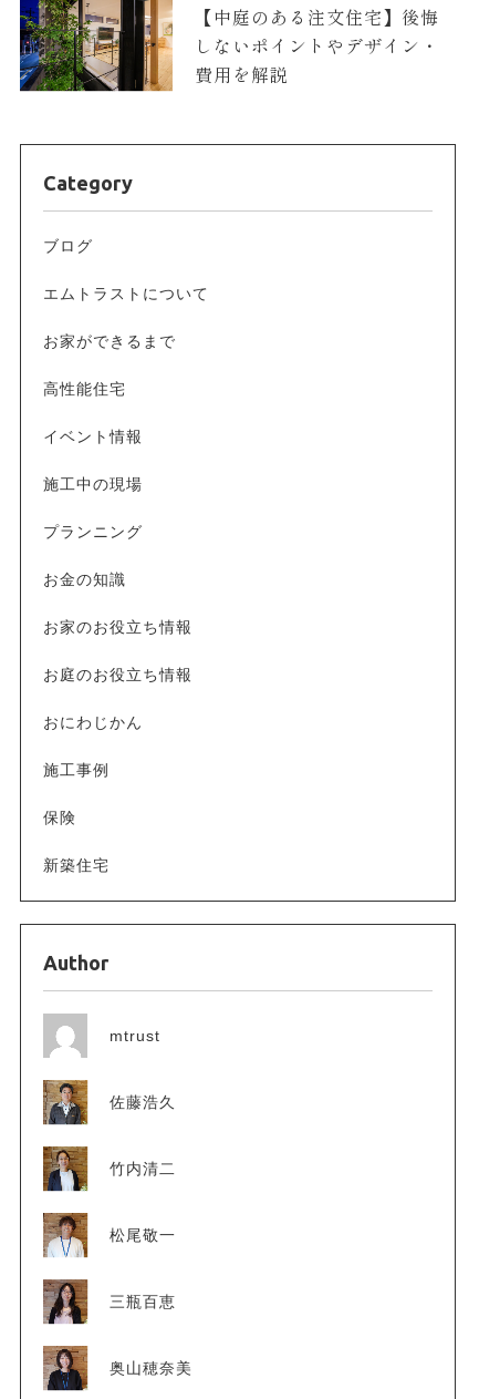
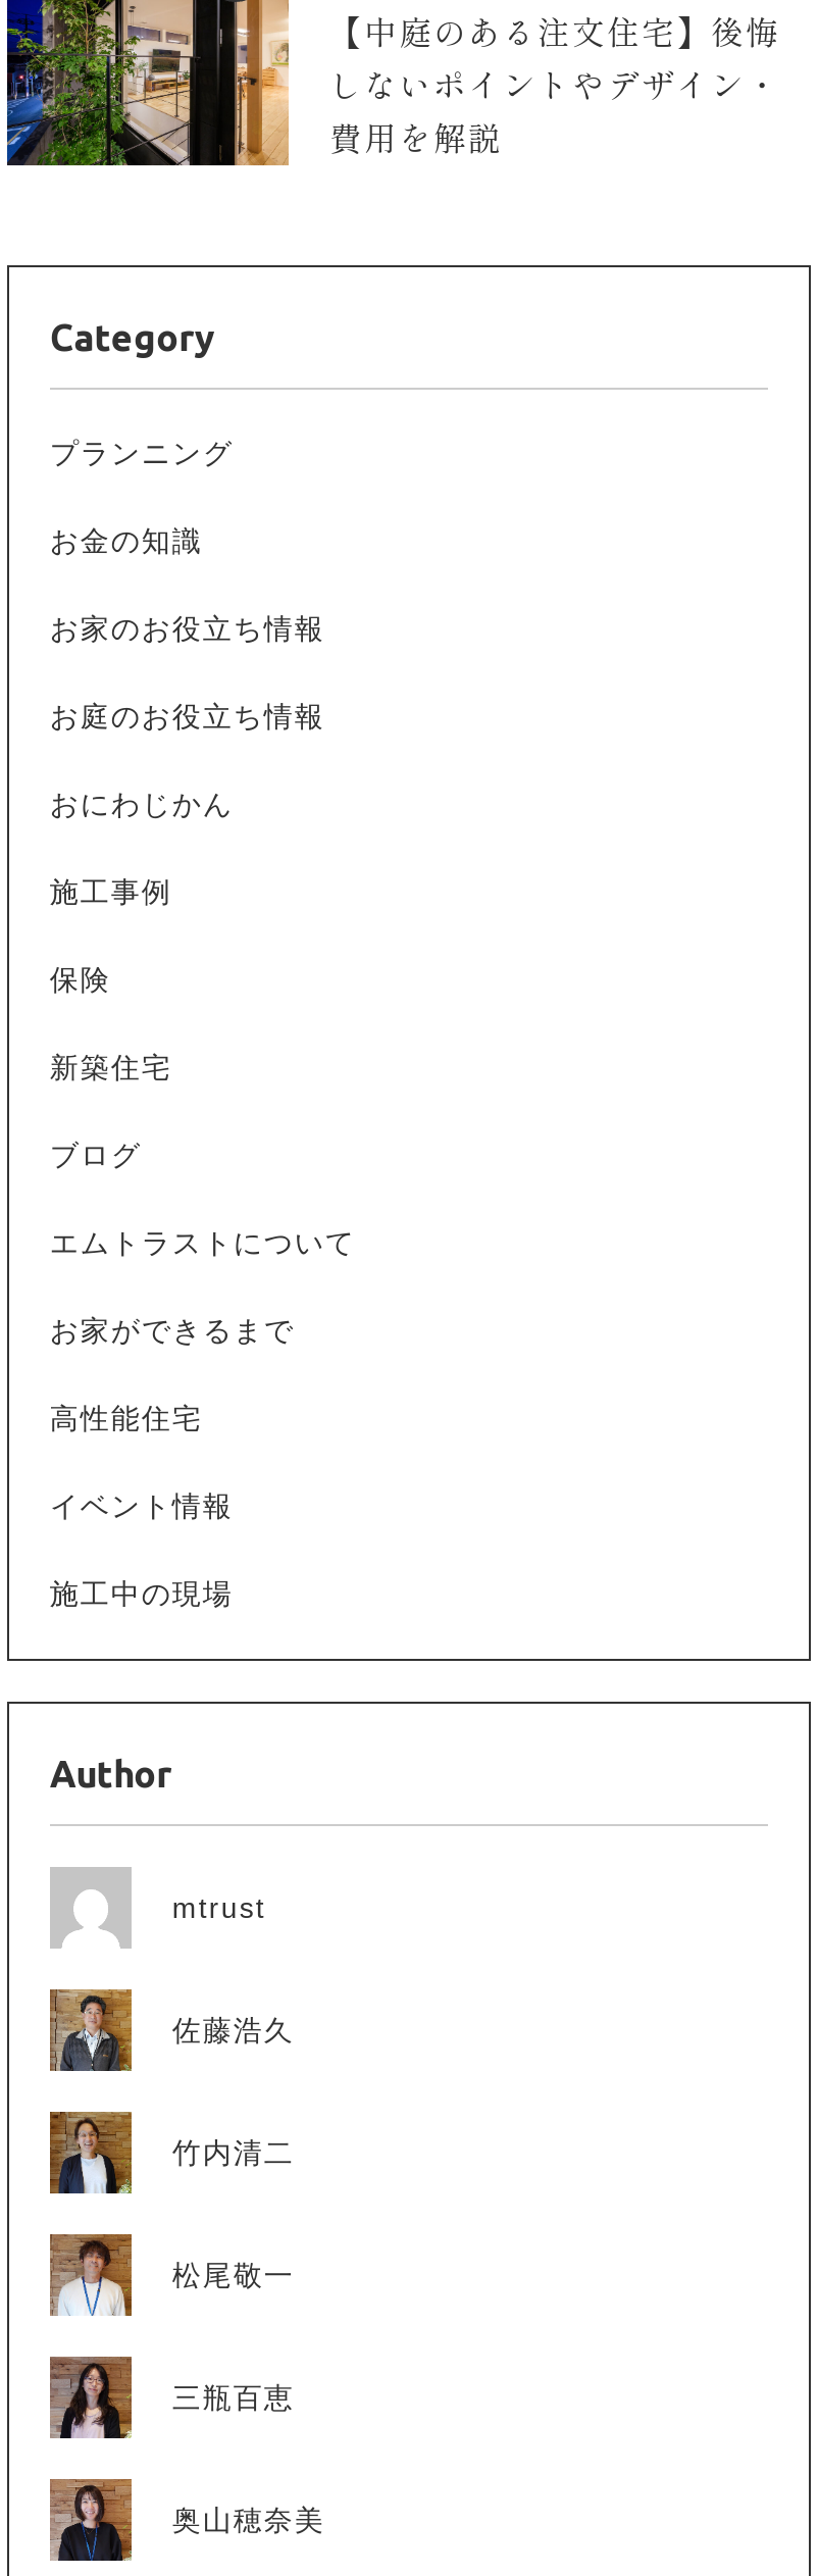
moved down: ブログ | エムトラストについて | お家ができるまで | 高性能住宅 | イベント情報 | 施工中の現場

moved up: プランニング | お金の知識 | お家のお役立ち情報 | お庭のお役立ち情報 | おにわじかん | 施工事例 | 保険 | 新築住宅
